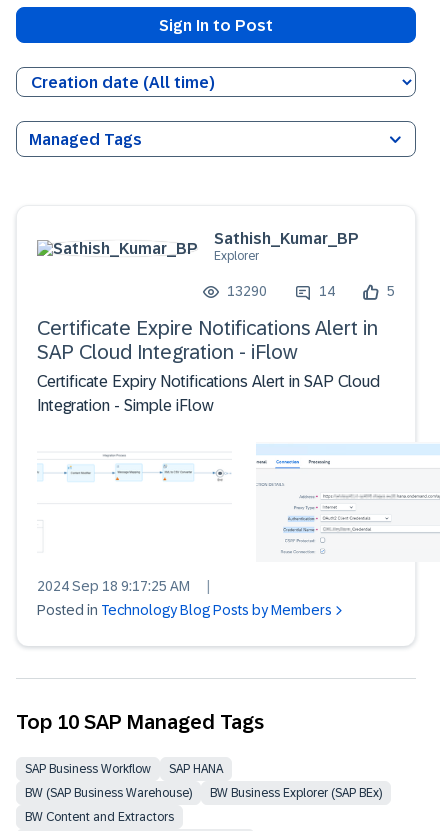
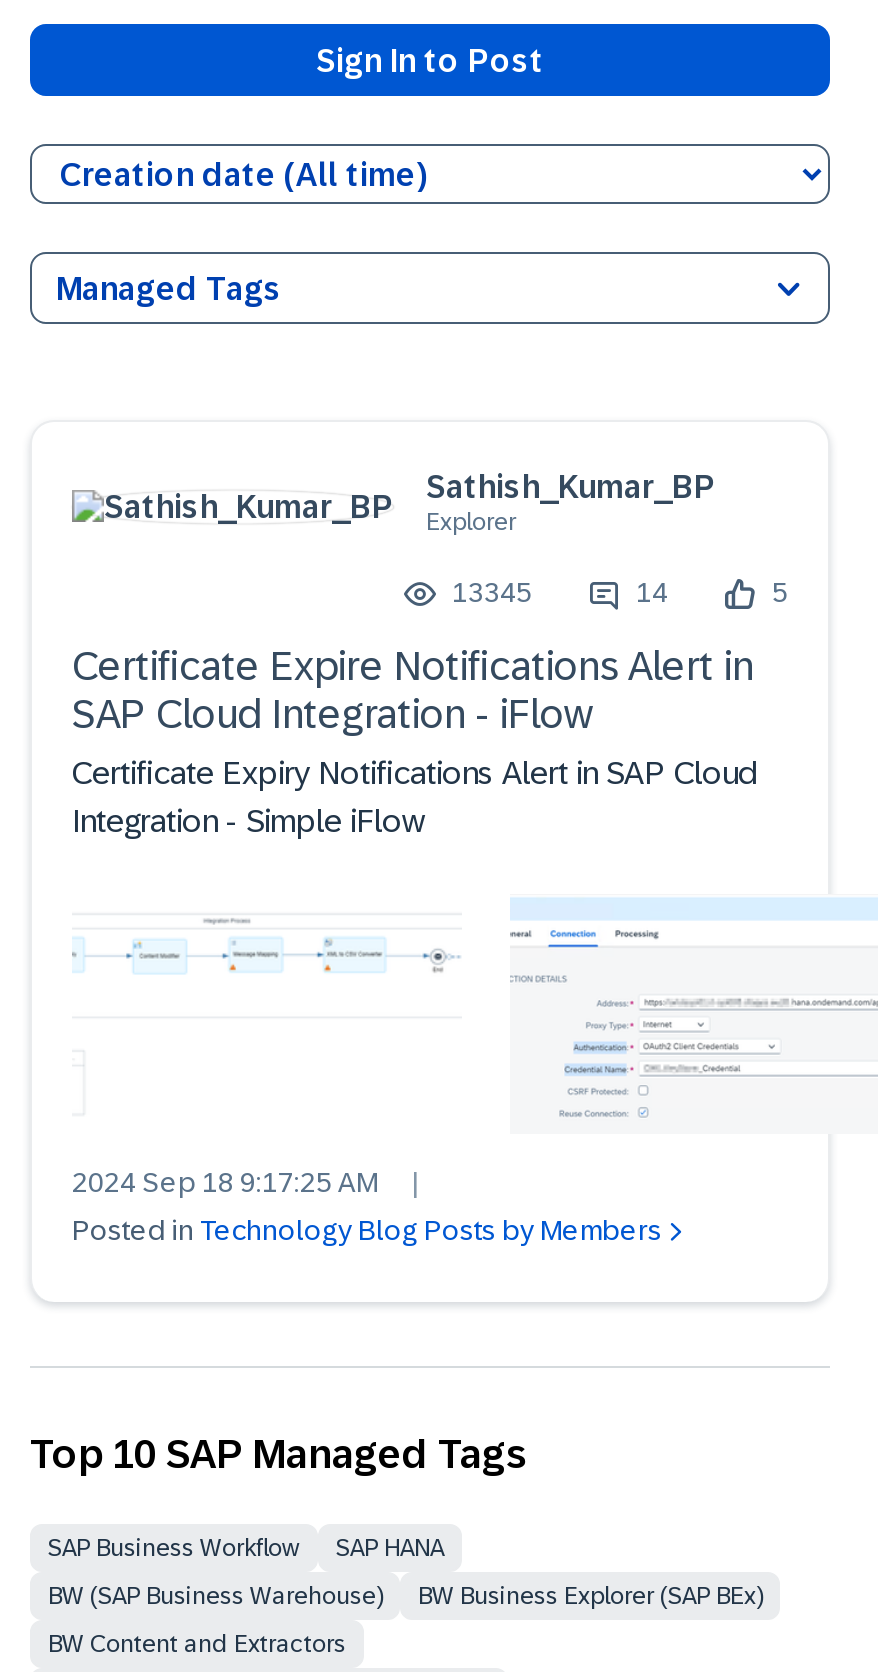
- 13290
+ 13345
